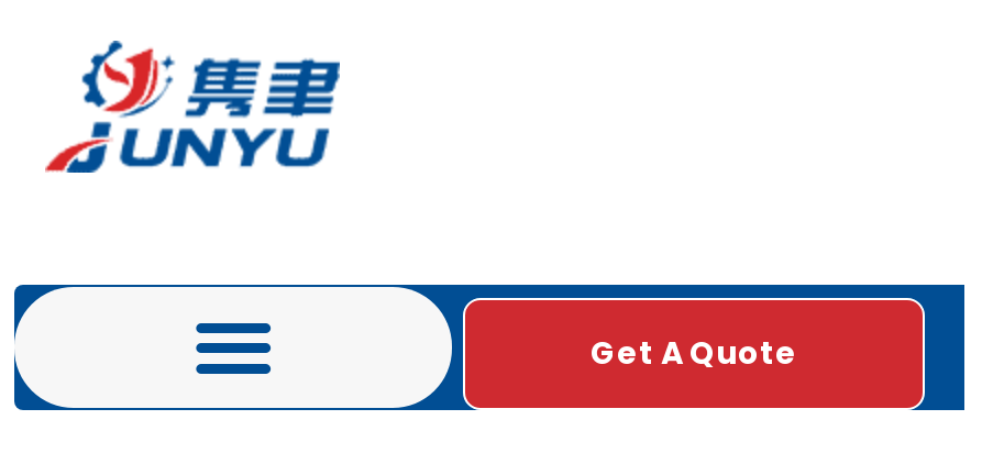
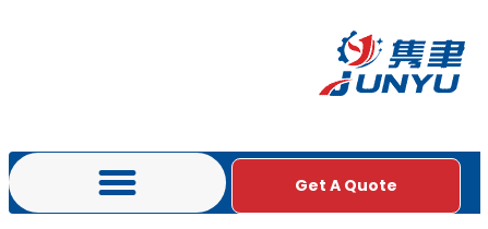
+ [image]

- [image]
